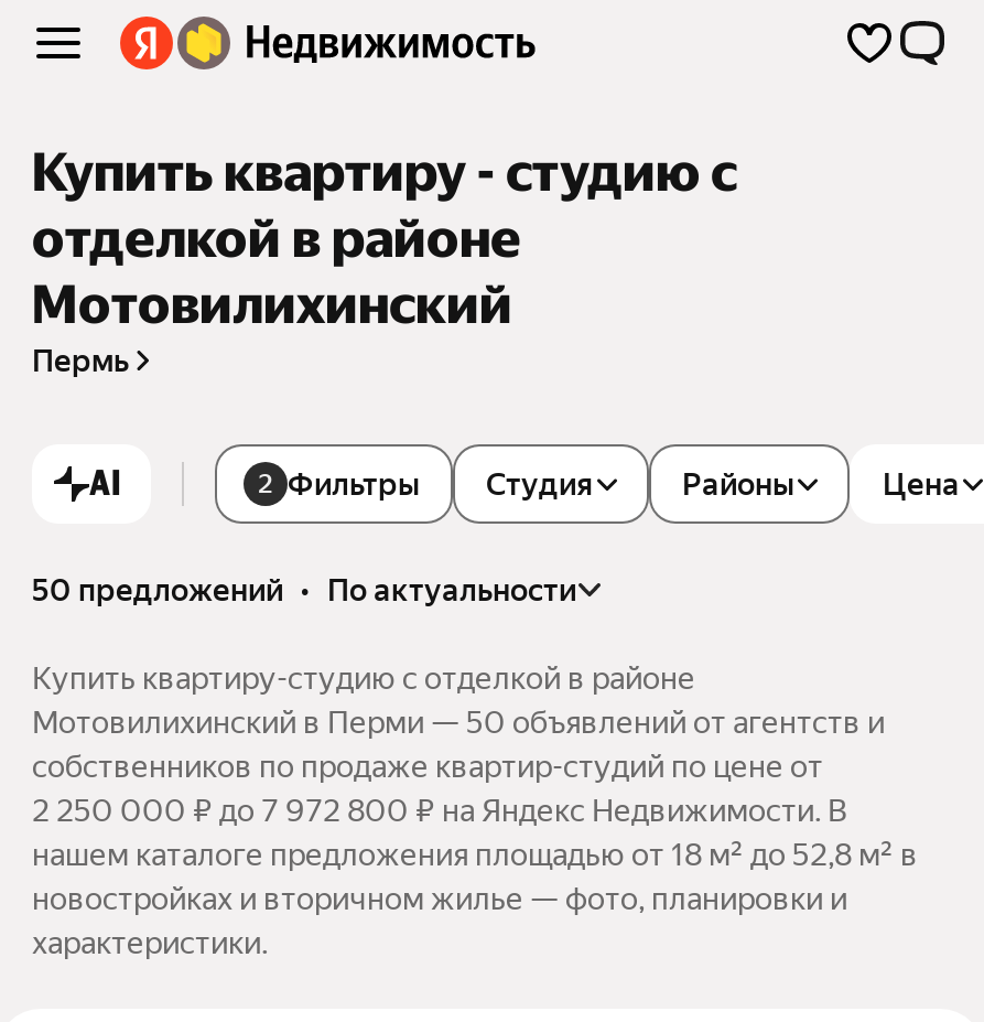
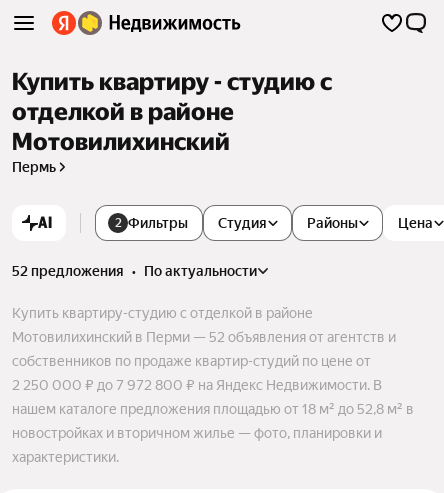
- 50 предложений • по актуальности
+ 52 предложения • по актуальности

- Мотовилихинский в Перми — 50 объявлений от агентств и
+ Мотовилихинский в Перми — 52 объявления от агентств и
